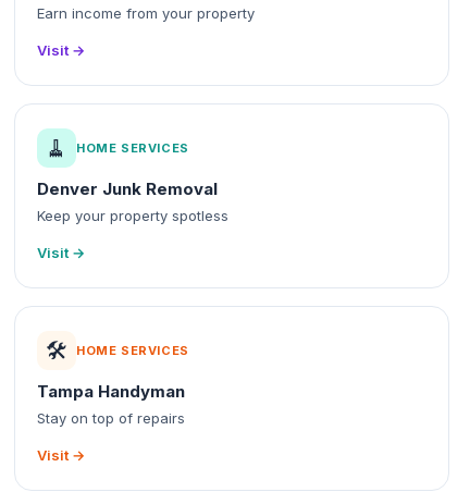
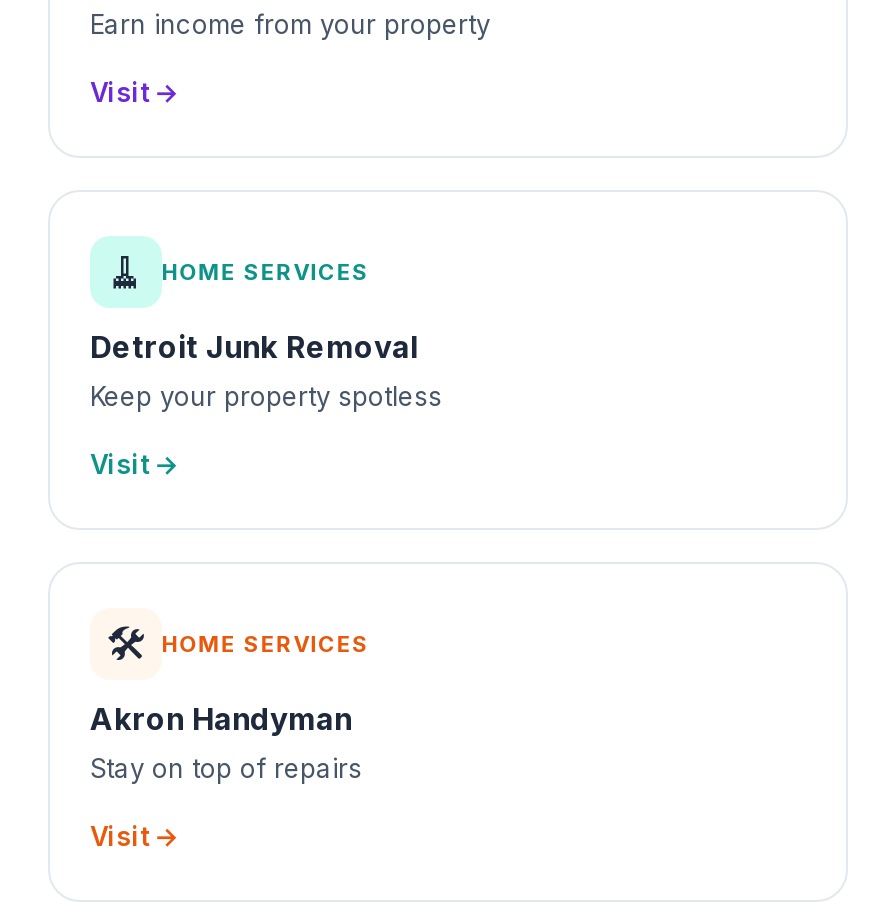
- Denver Junk Removal
+ Detroit Junk Removal

- Tampa Handyman
+ Akron Handyman
